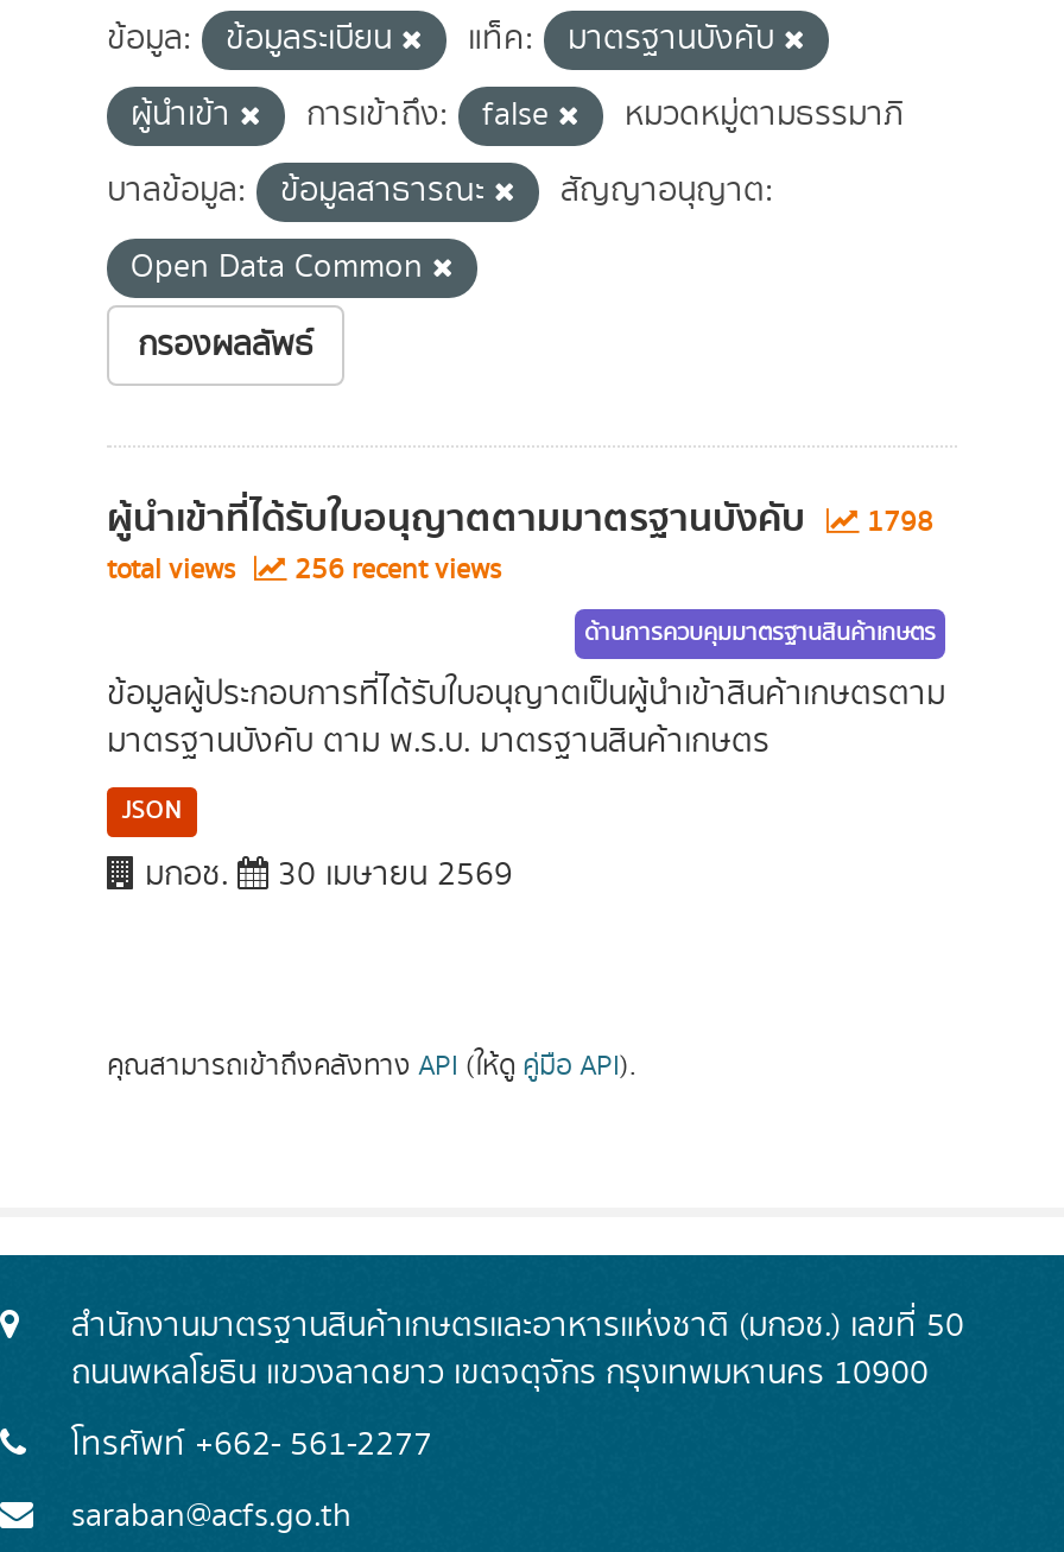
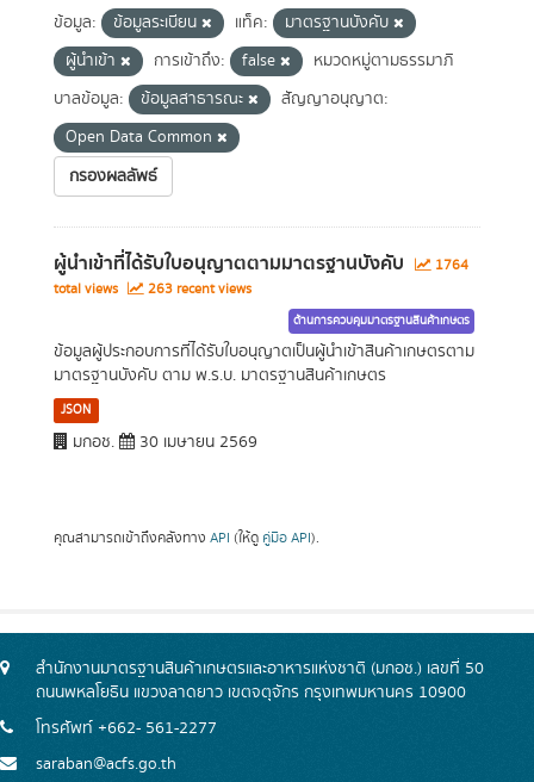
- ผู้นำเข้าที่ได้รับใบอนุญาตตามมาตรฐานบังคับ 1798
+ ผู้นำเข้าที่ได้รับใบอนุญาตตามมาตรฐานบังคับ 1764

- total views 256 recent views
+ total views 263 recent views
